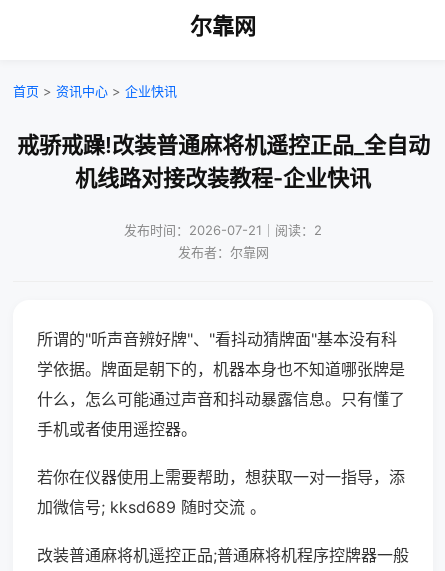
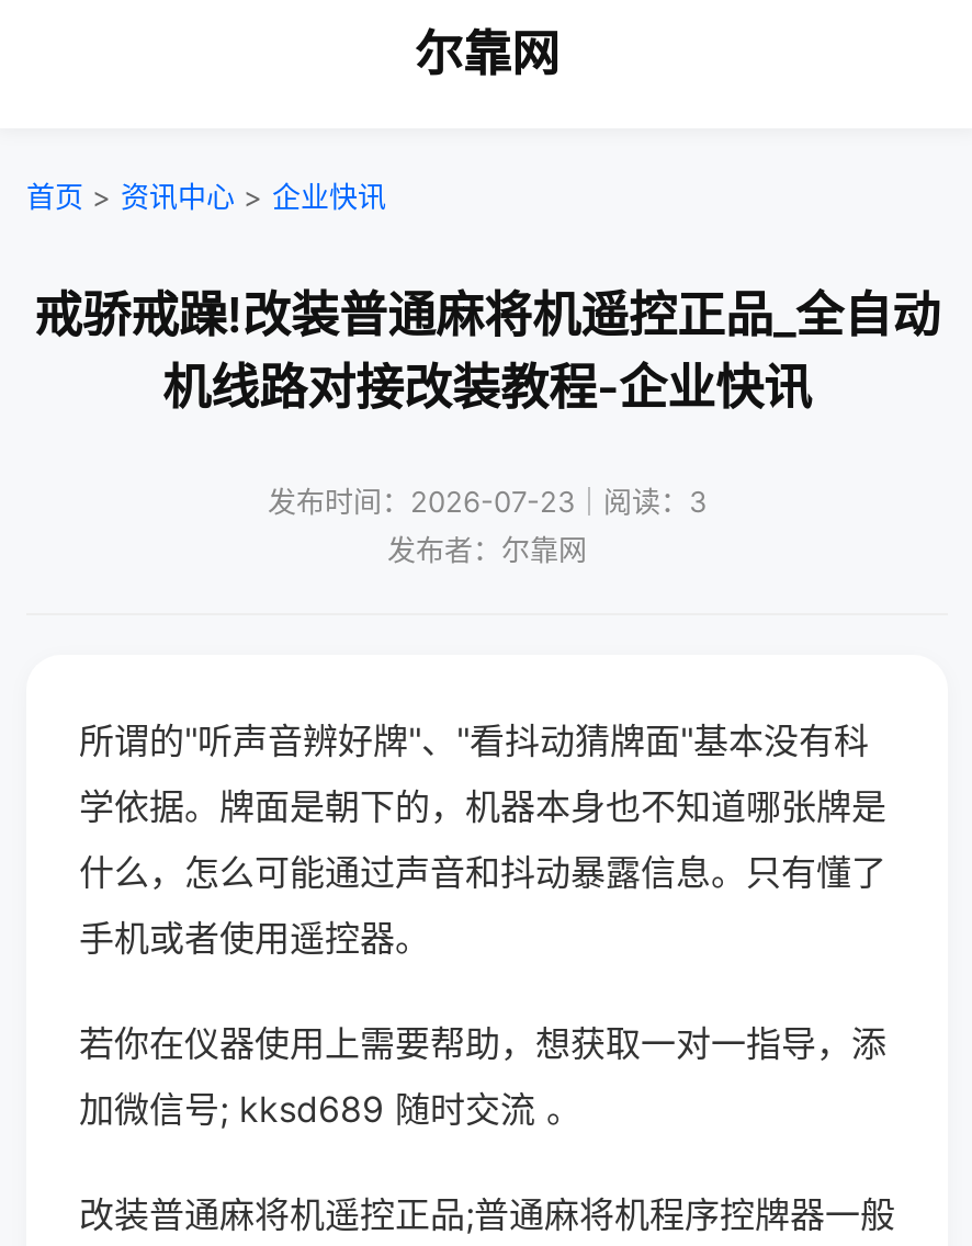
- 发布时间：2026-07-21｜阅读：2
+ 发布时间：2026-07-23｜阅读：3
